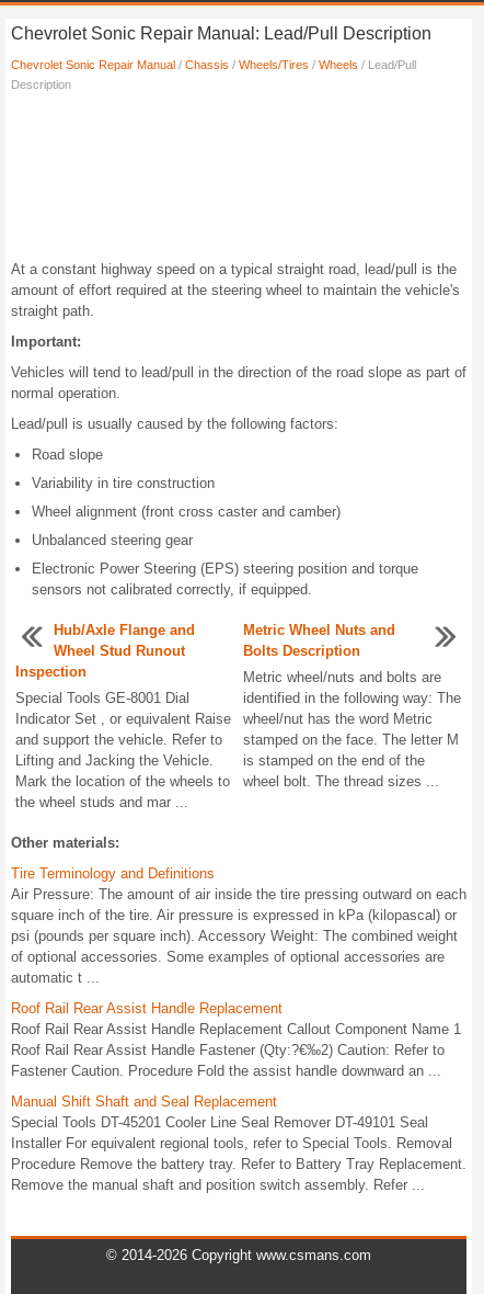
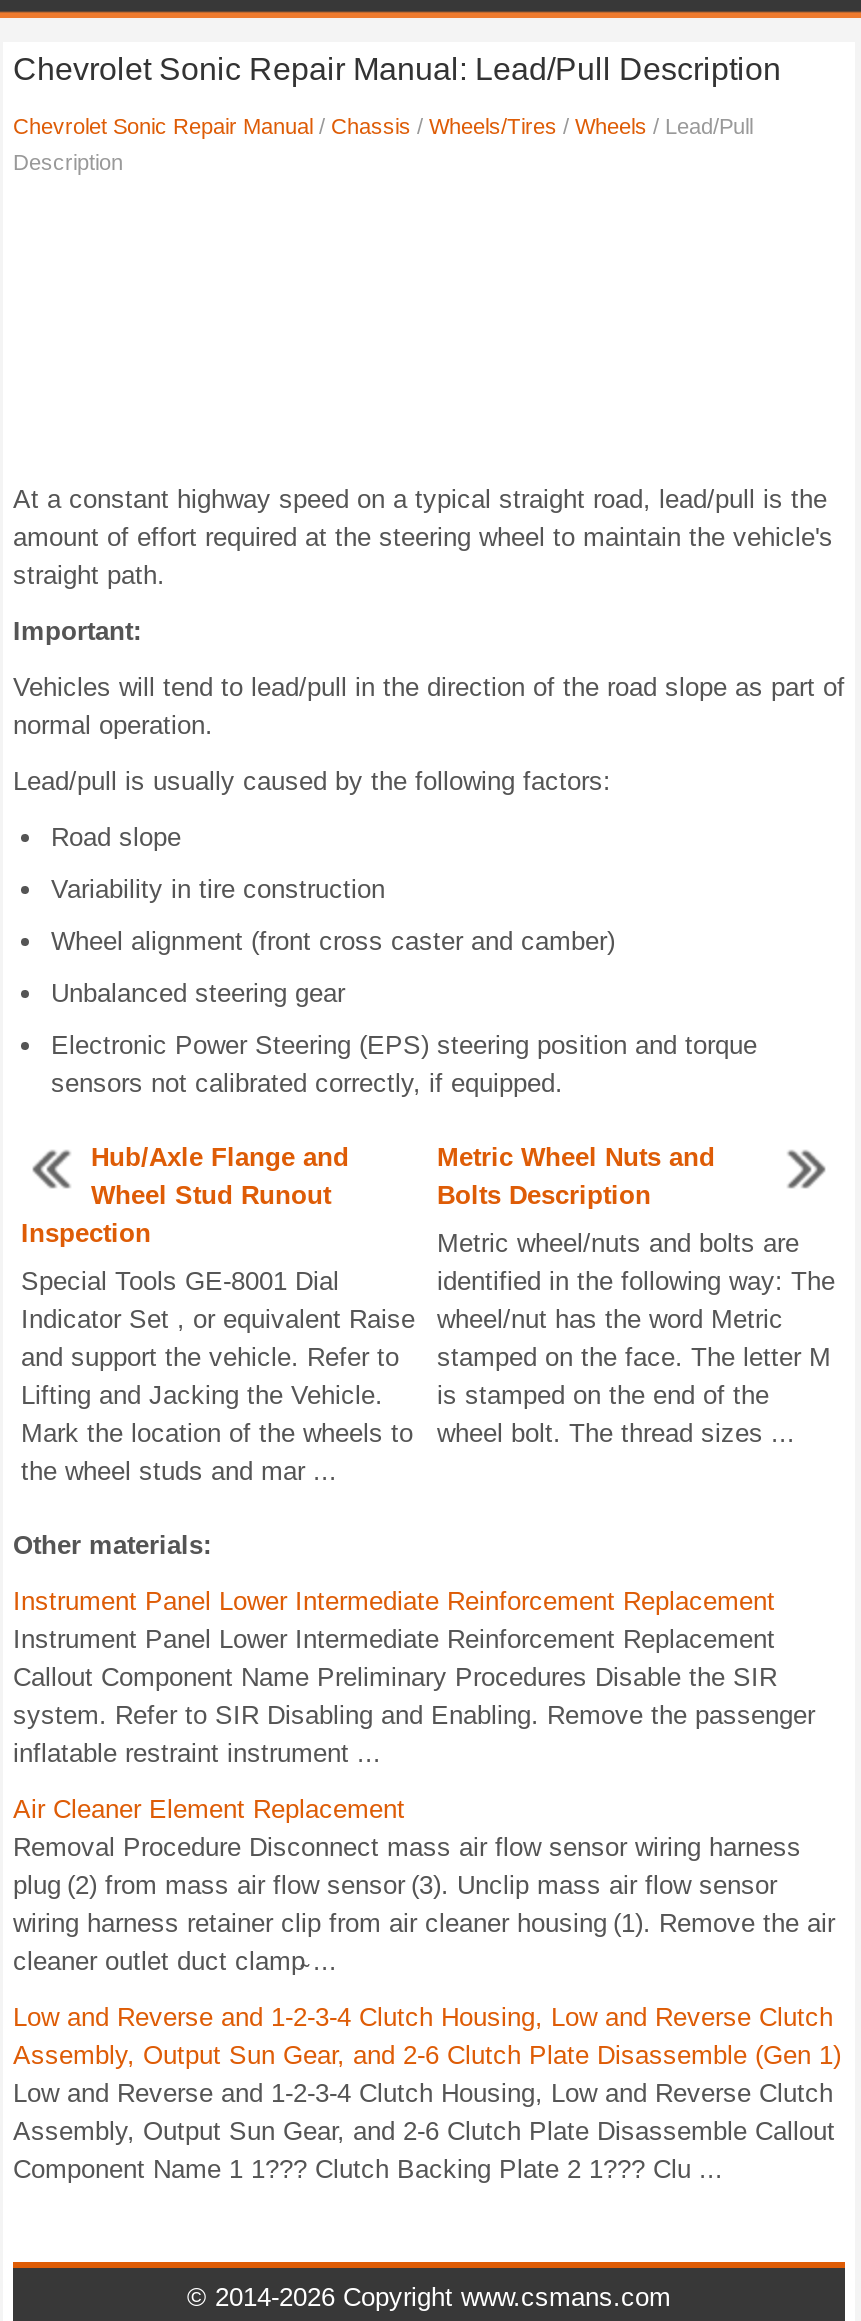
- Tire Terminology and Definitions
- Air Pressure: The amount of air inside the tire pressing outward on each
- square inch of the tire. Air pressure is expressed in kPa (kilopascal) or
- psi (pounds per square inch). Accessory Weight: The combined weight
- of optional accessories. Some examples of optional accessories are
- automatic t ...
+ Instrument Panel Lower Intermediate Reinforcement Replacement
+ Instrument Panel Lower Intermediate Reinforcement Replacement
+ Callout Component Name Preliminary Procedures Disable the SIR
+ system. Refer to SIR Disabling and Enabling. Remove the passenger
+ inflatable restraint instrument ...

- Roof Rail Rear Assist Handle Replacement
- Roof Rail Rear Assist Handle Replacement Callout Component Name 1
- Roof Rail Rear Assist Handle Fastener (Qty:?€‰2) Caution: Refer to
- Fastener Caution. Procedure Fold the assist handle downward an ...
+ Air Cleaner Element Replacement
+ Removal Procedure Disconnect mass air flow sensor wiring harness
+ plug (2) from mass air flow sensor (3). Unclip mass air flow sensor
+ wiring harness retainer clip from air cleaner housing (1). Remove the air
+ cleaner outlet duct clamp̴ ...

- Manual Shift Shaft and Seal Replacement
- Special Tools DT-45201 Cooler Line Seal Remover DT-49101 Seal
- Installer For equivalent regional tools, refer to Special Tools. Removal
- Procedure Remove the battery tray. Refer to Battery Tray Replacement.
- Remove the manual shaft and position switch assembly. Refer ...
+ Low and Reverse and 1-2-3-4 Clutch Housing, Low and Reverse Clutch
+ Assembly, Output Sun Gear, and 2-6 Clutch Plate Disassemble (Gen 1)
+ Low and Reverse and 1-2-3-4 Clutch Housing, Low and Reverse Clutch
+ Assembly, Output Sun Gear, and 2-6 Clutch Plate Disassemble Callout
+ Component Name 1 1??? Clutch Backing Plate 2 1??? Clu ...
